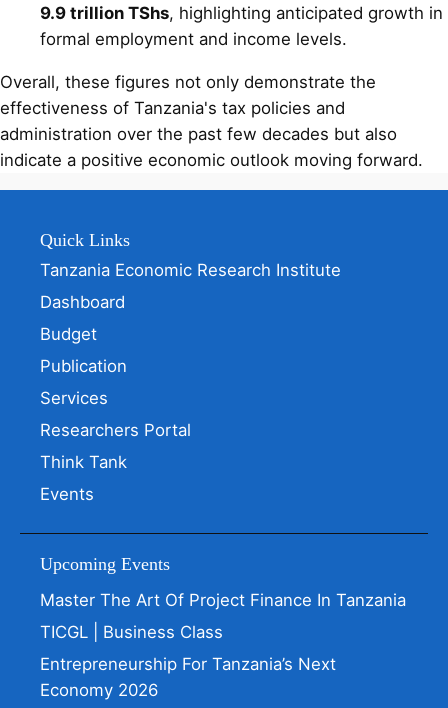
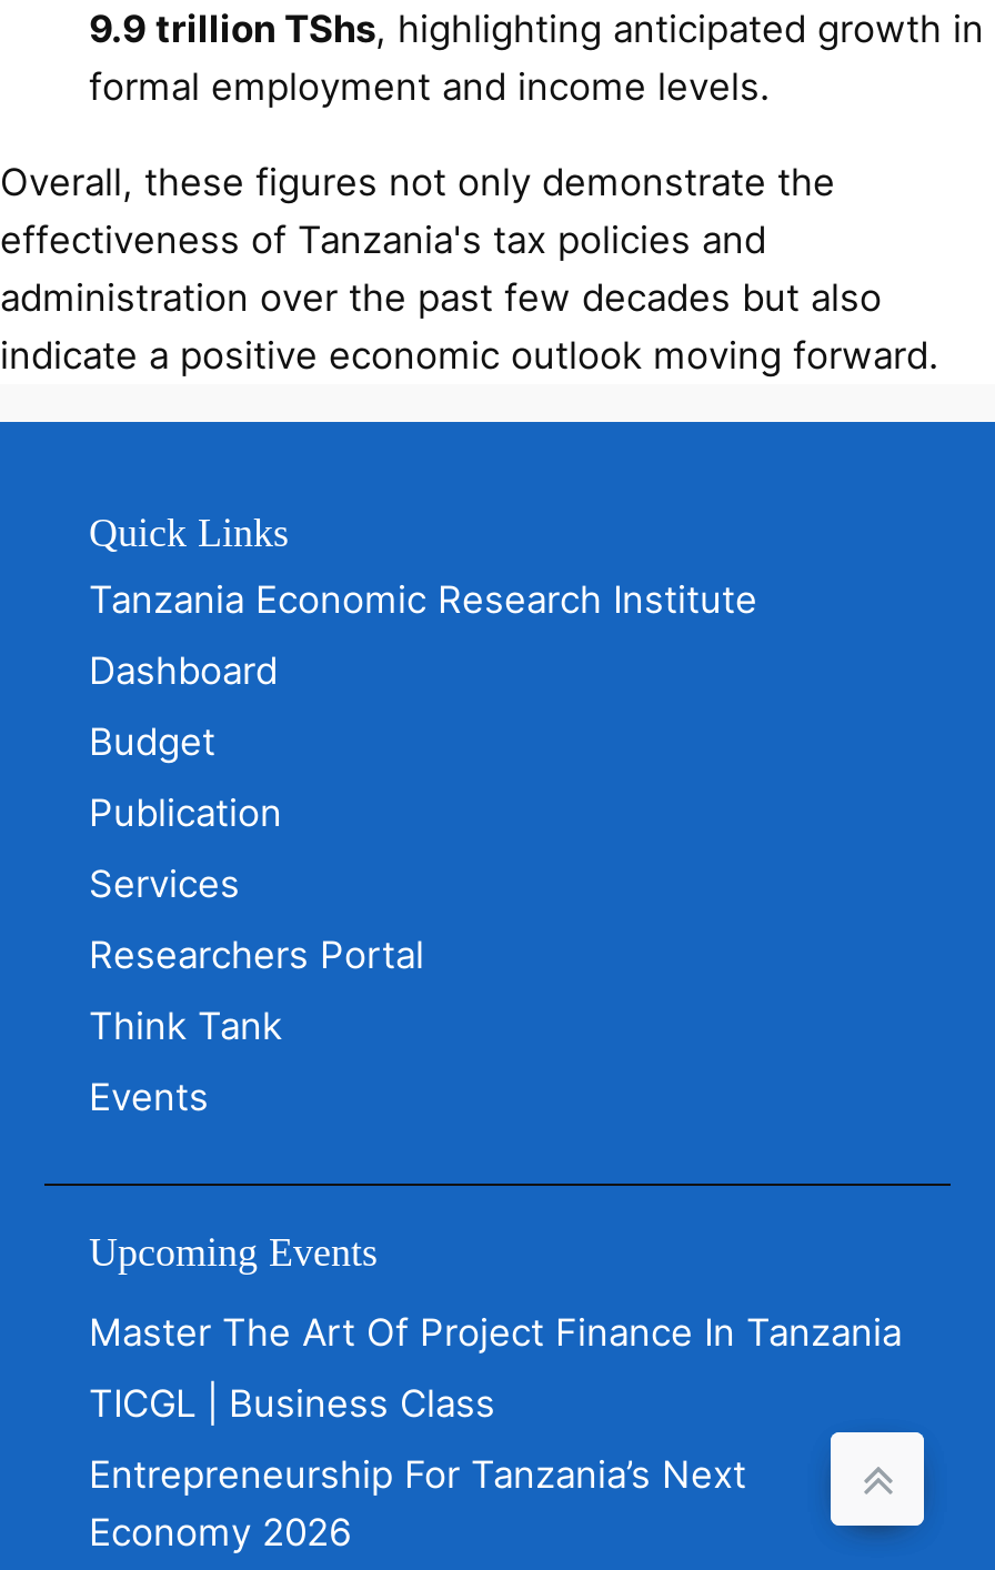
+ [image]
